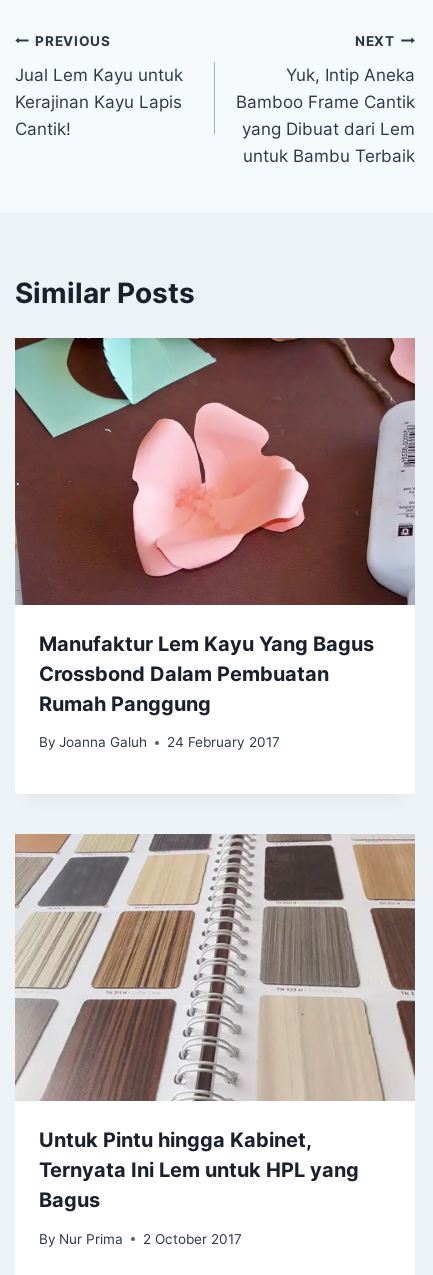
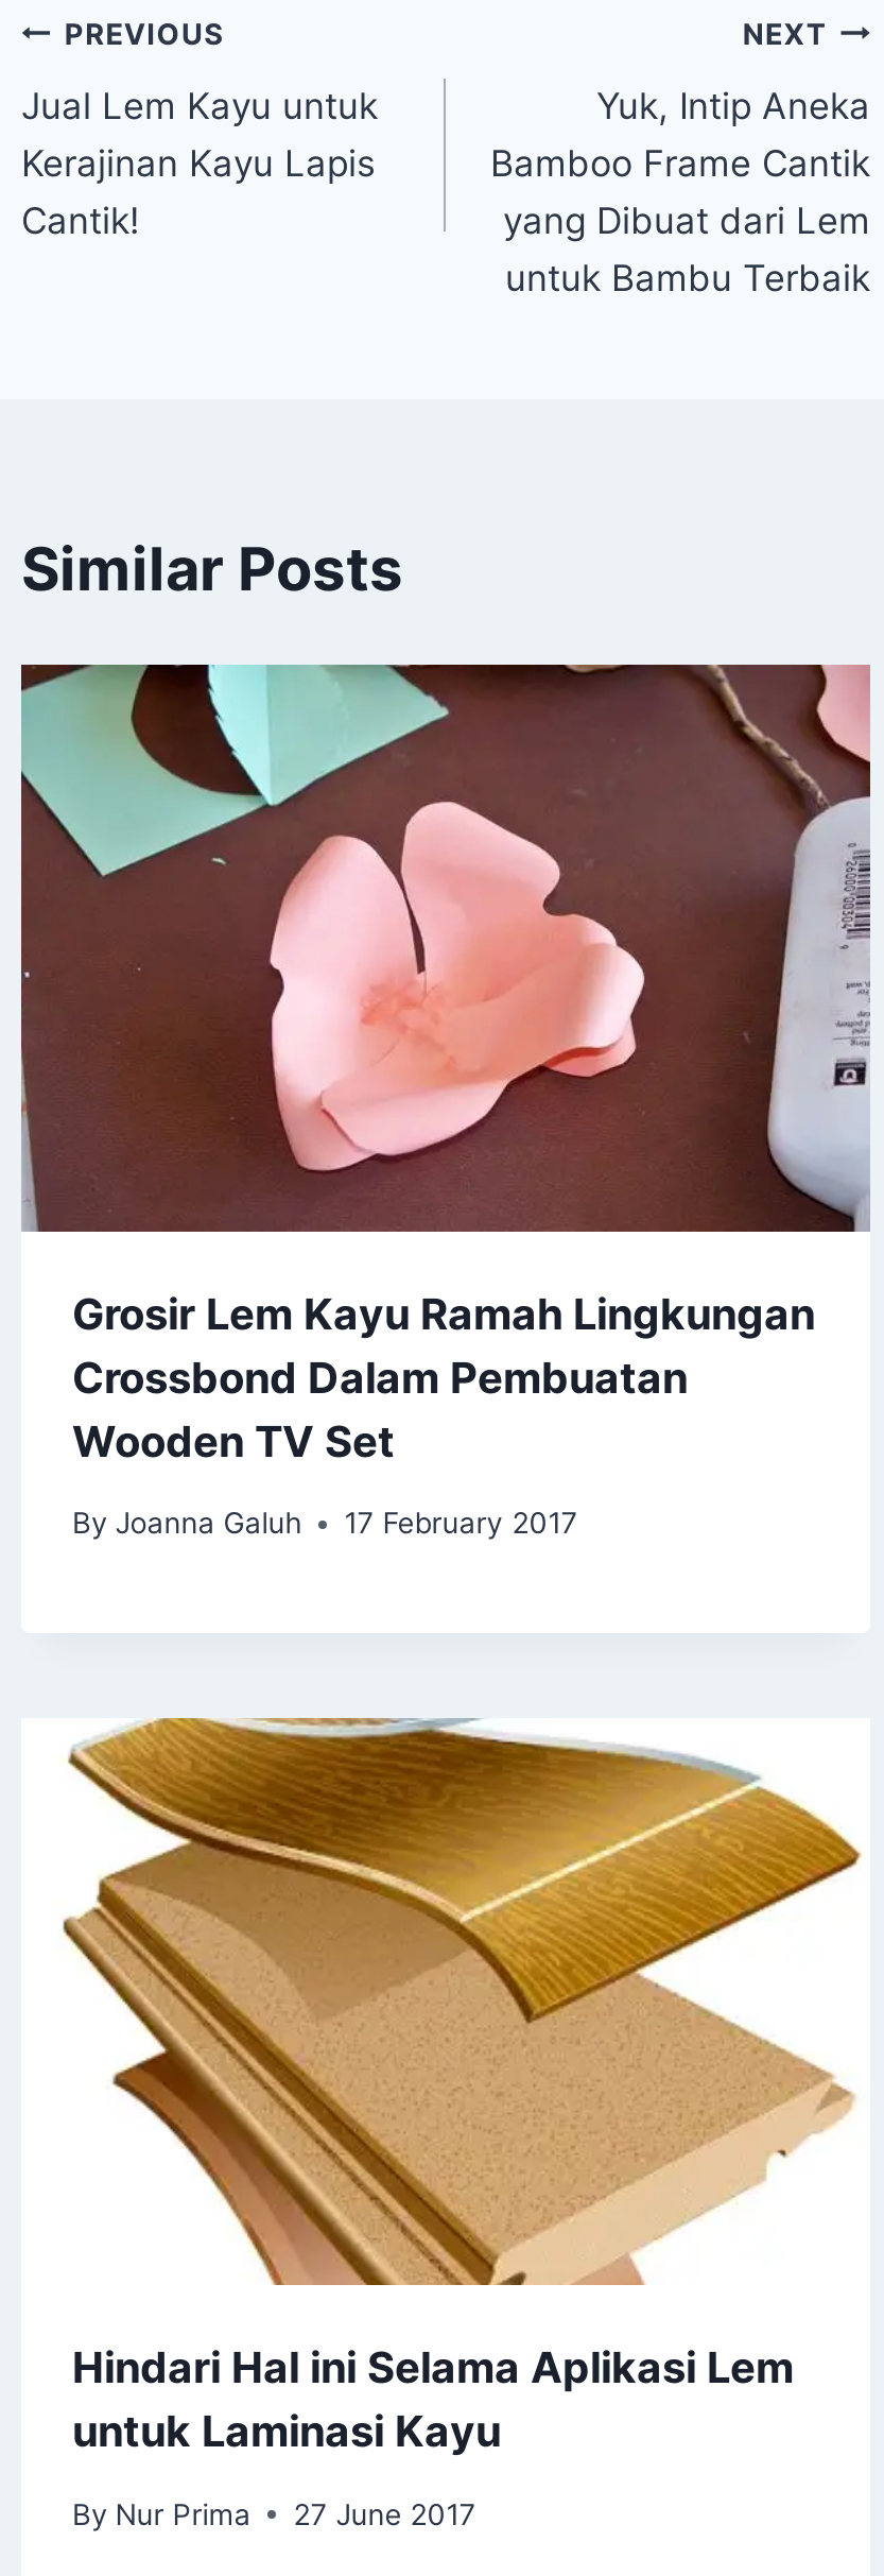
- Manufaktur Lem Kayu Yang Bagus
+ Grosir Lem Kayu Ramah Lingkungan

- Rumah Panggung
+ Wooden TV Set

- By Joanna Galuh 24 February 2017
+ By Joanna Galuh 17 February 2017

- [image]
- Untuk Pintu hingga Kabinet,
- Ternyata Ini Lem untuk HPL yang
- Bagus
+ [image]
+ Hindari Hal ini Selama Aplikasi Lem
+ untuk Laminasi Kayu

- By Nur Prima 2 October 2017
+ By Nur Prima 27 June 2017
